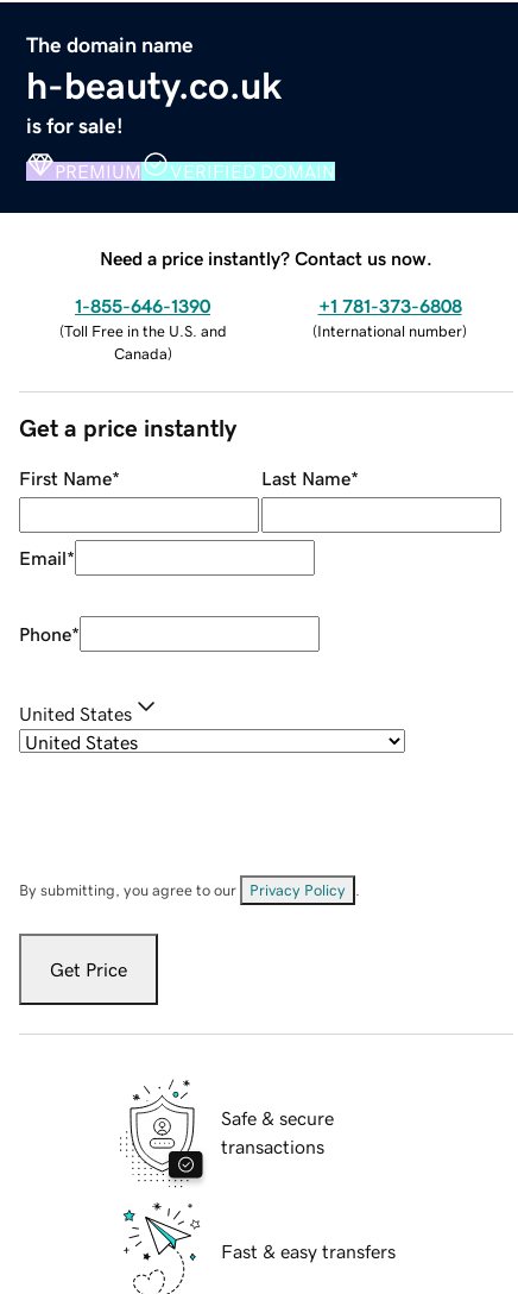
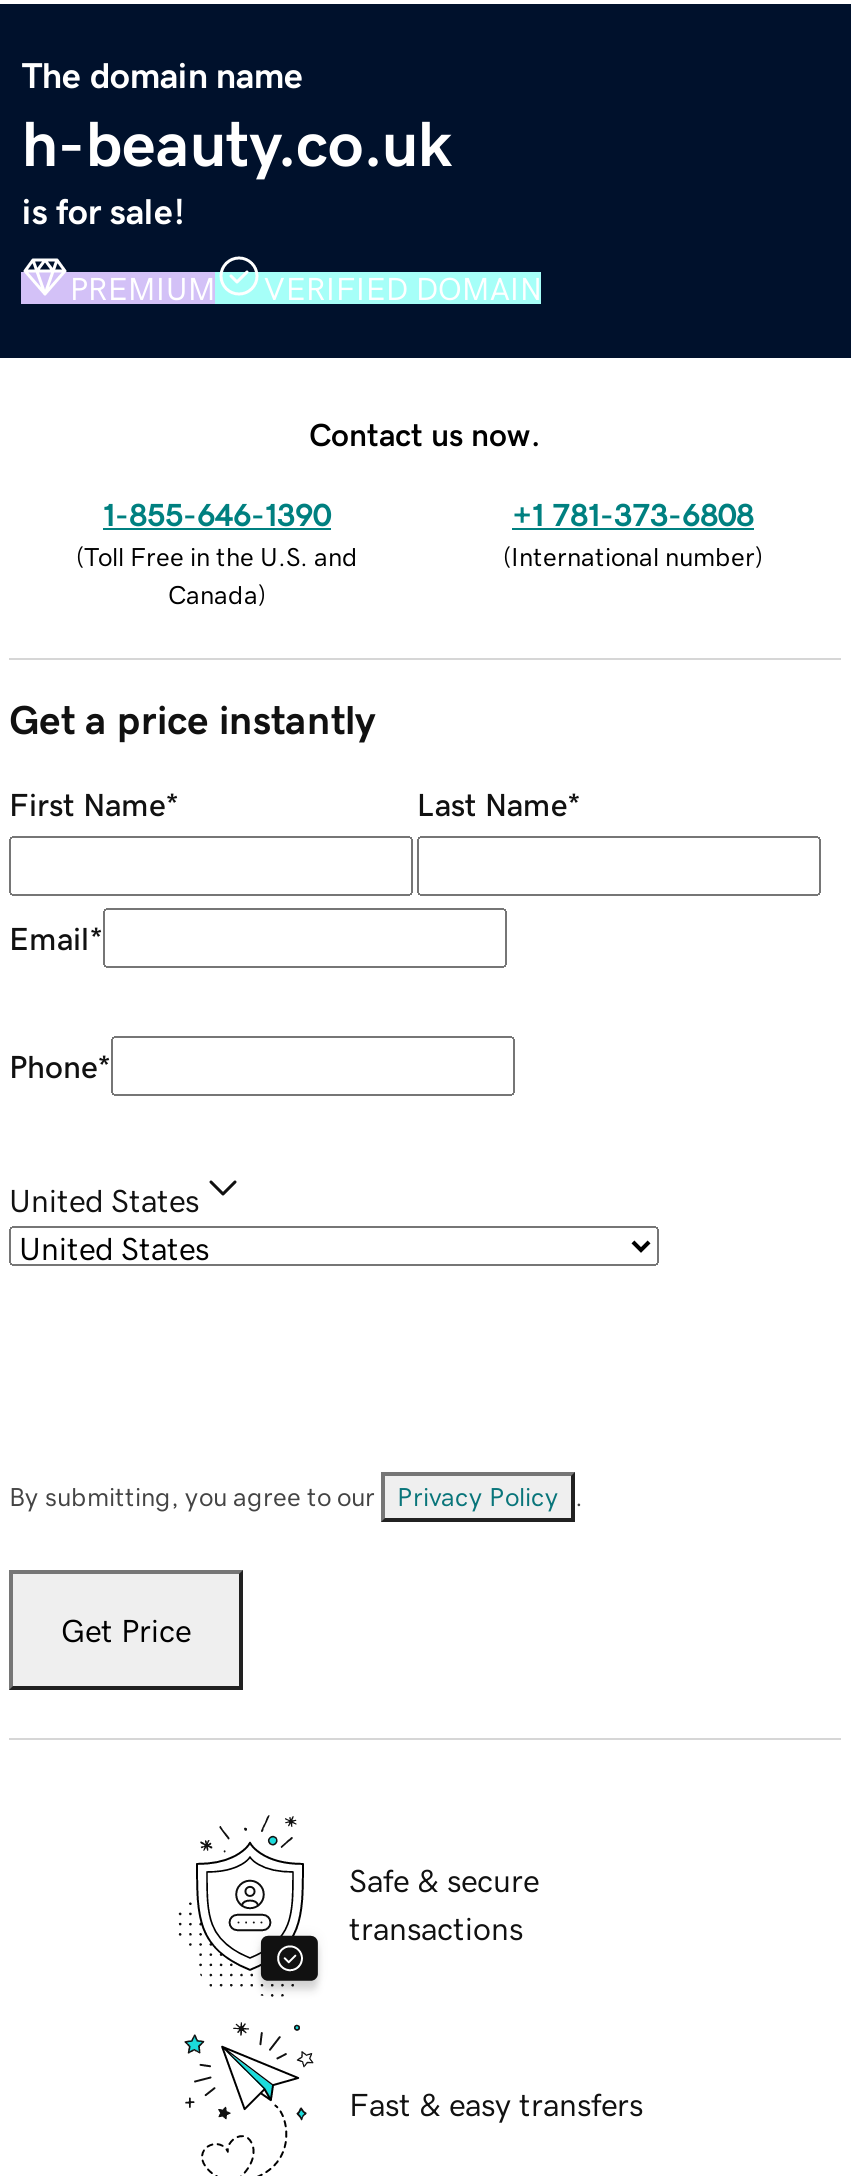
- Need a price instantly? Contact us now.
+ Contact us now.
